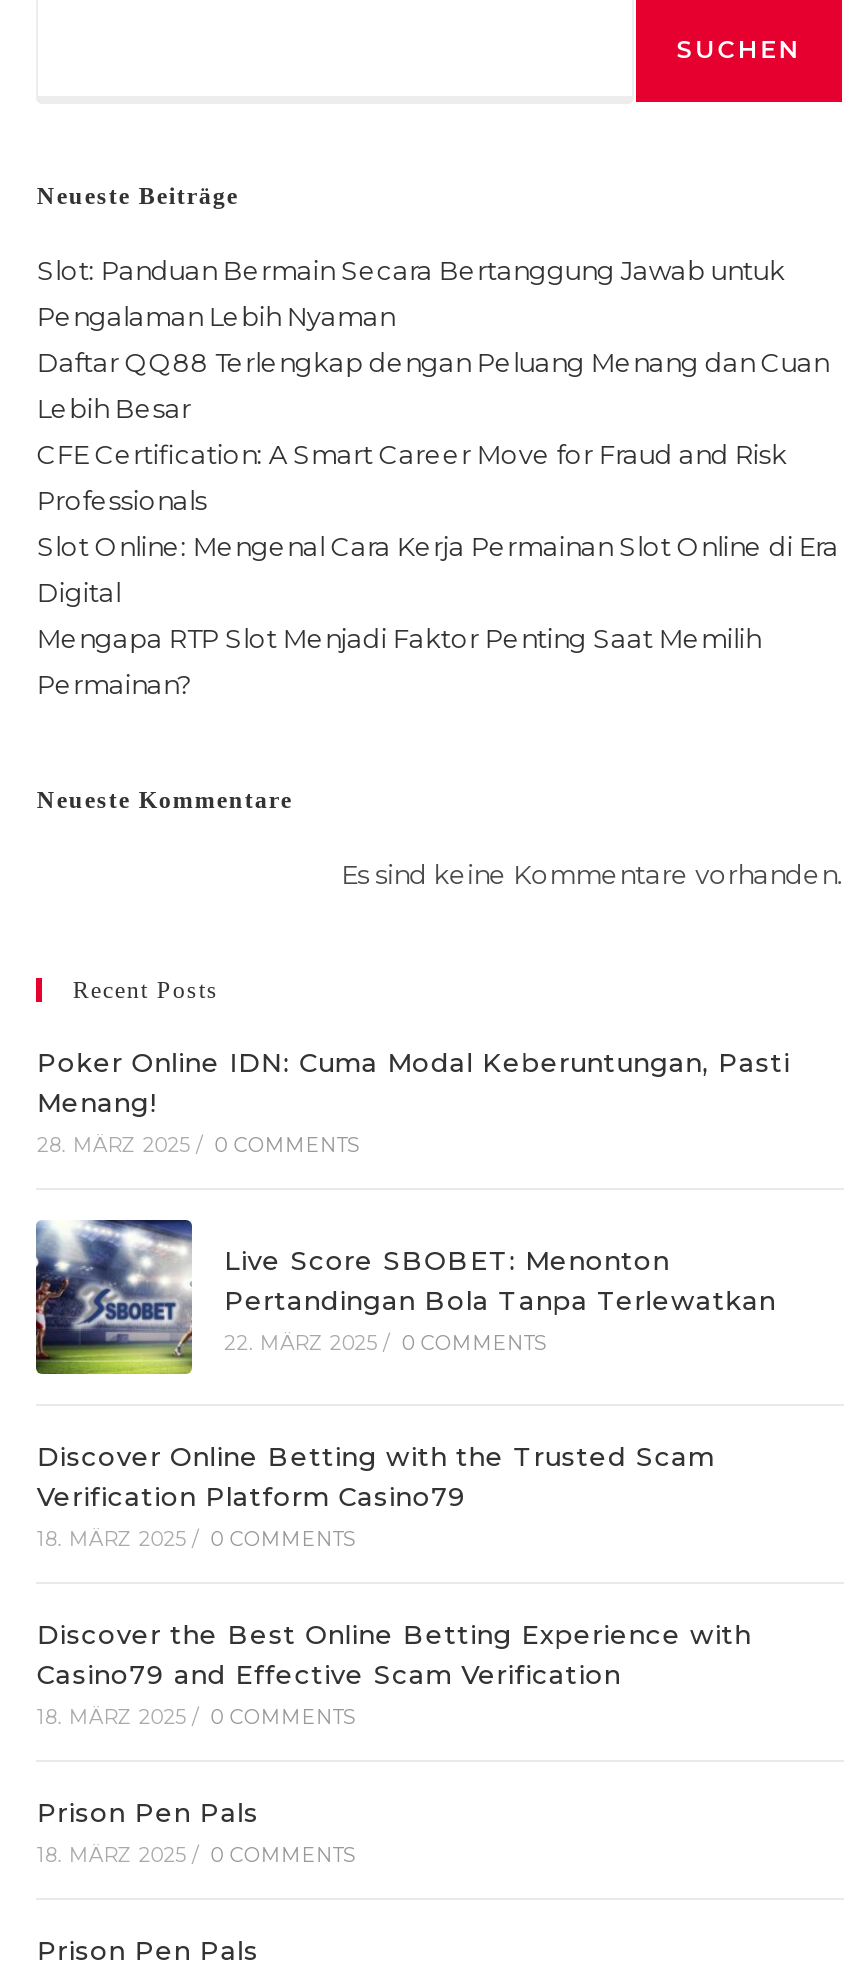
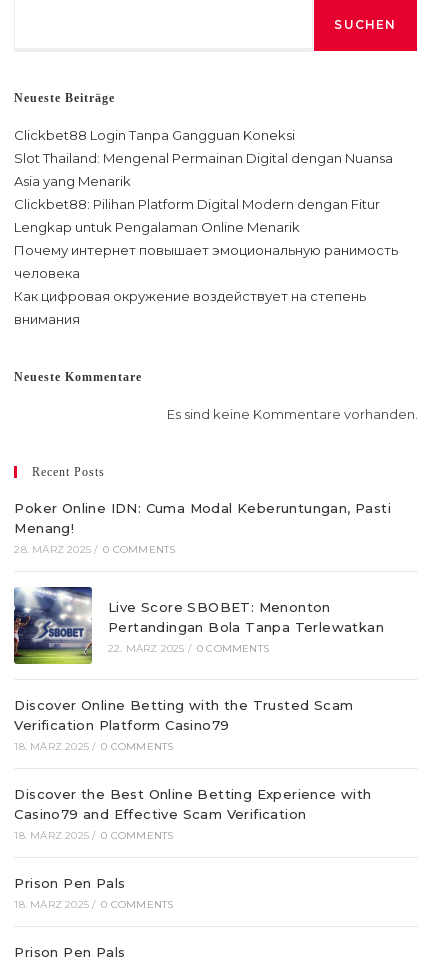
- Slot: Panduan Bermain Secara Bertanggung Jawab untuk
- Pengalaman Lebih Nyaman
- Daftar QQ88 Terlengkap dengan Peluang Menang dan Cuan
- Lebih Besar
- CFE Certification: A Smart Career Move for Fraud and Risk
- Professionals
- Slot Online: Mengenal Cara Kerja Permainan Slot Online di Era
- Digital
- Mengapa RTP Slot Menjadi Faktor Penting Saat Memilih
- Permainan?
+ Clickbet88 Login Tanpa Gangguan Koneksi
+ Slot Thailand: Mengenal Permainan Digital dengan Nuansa
+ Asia yang Menarik
+ Clickbet88: Pilihan Platform Digital Modern dengan Fitur
+ Lengkap untuk Pengalaman Online Menarik
+ Почему интернет повышает эмоциональную ранимость
+ человека
+ Как цифровая окружение воздействует на степень
+ внимания
